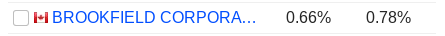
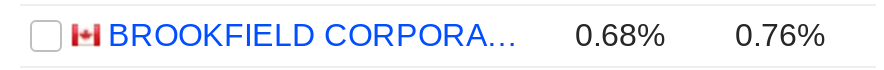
- 0.66%
+ 0.68%

- 0.78%
+ 0.76%
